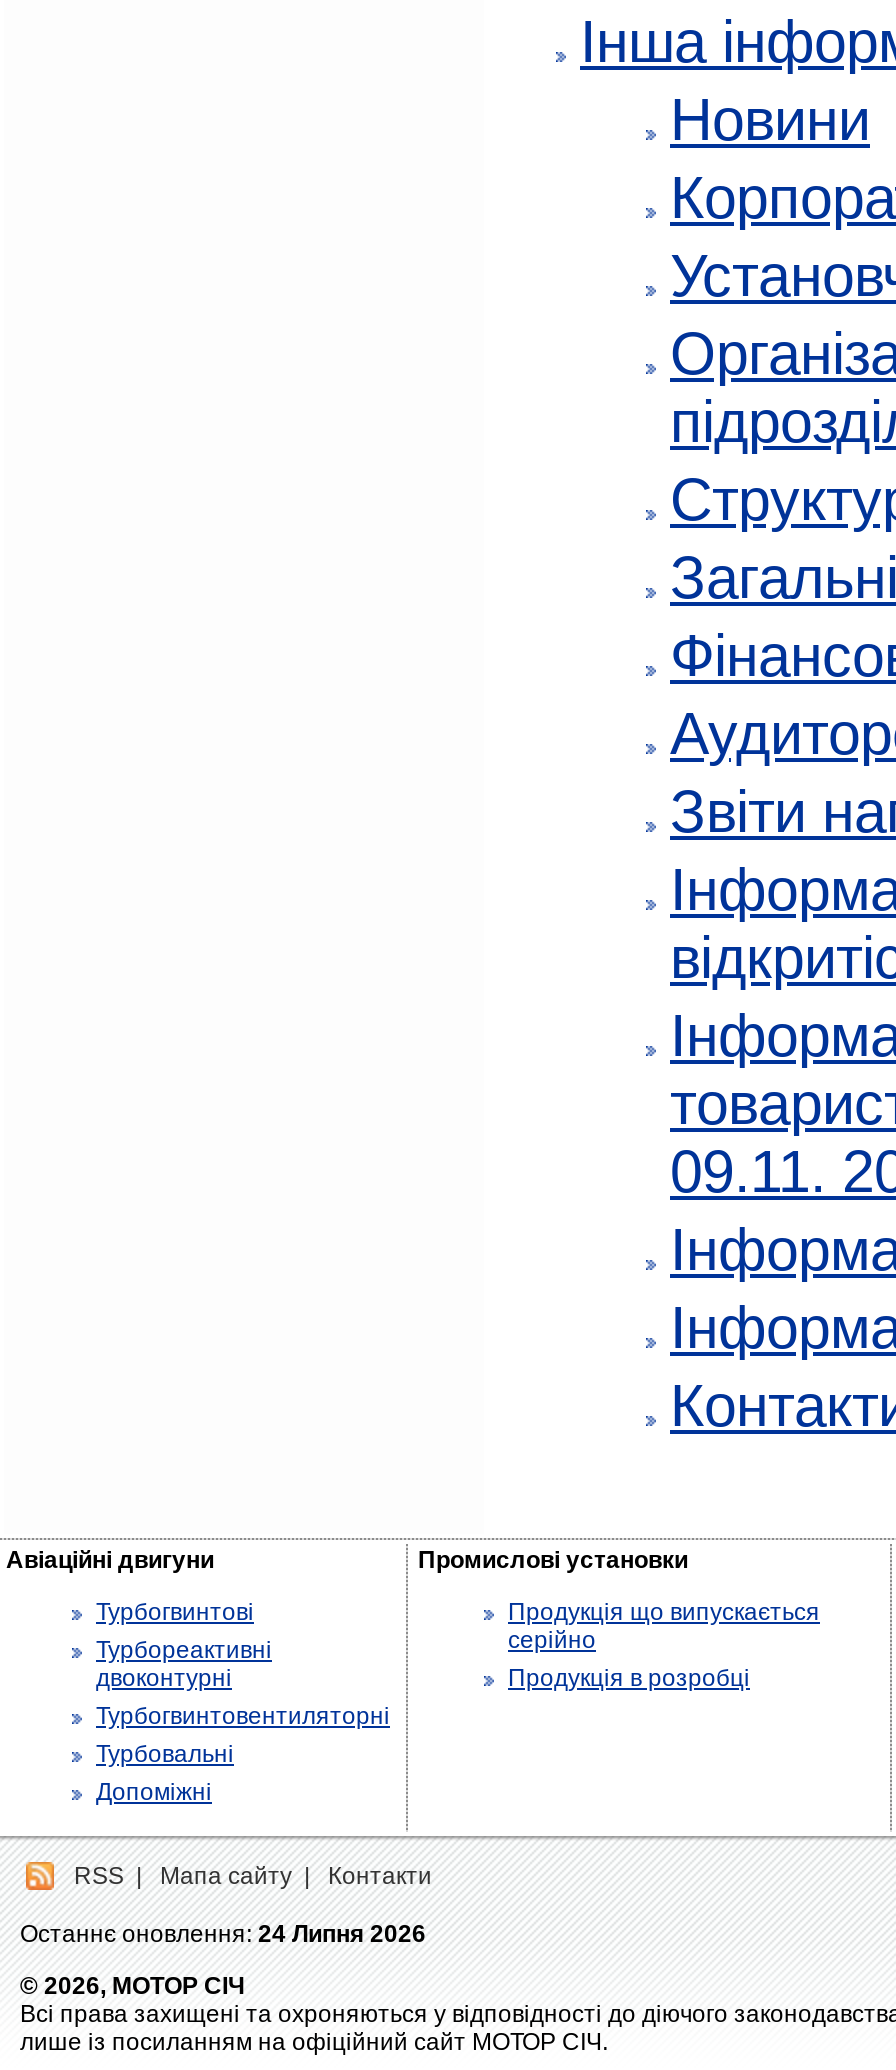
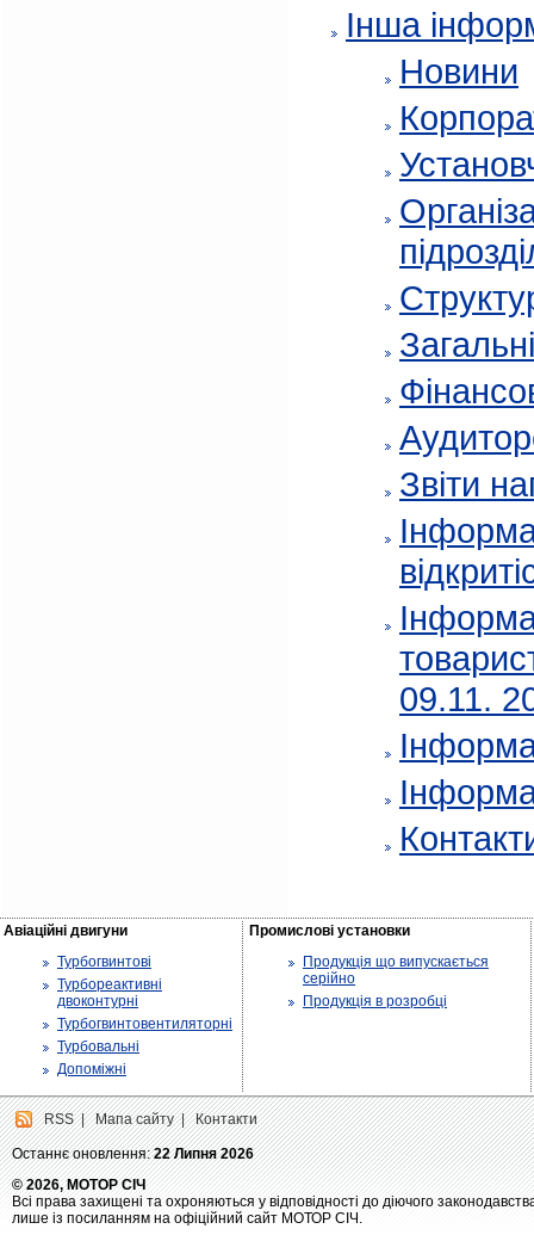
- Останнє оновлення: 24 Липня 2026
+ Останнє оновлення: 22 Липня 2026
